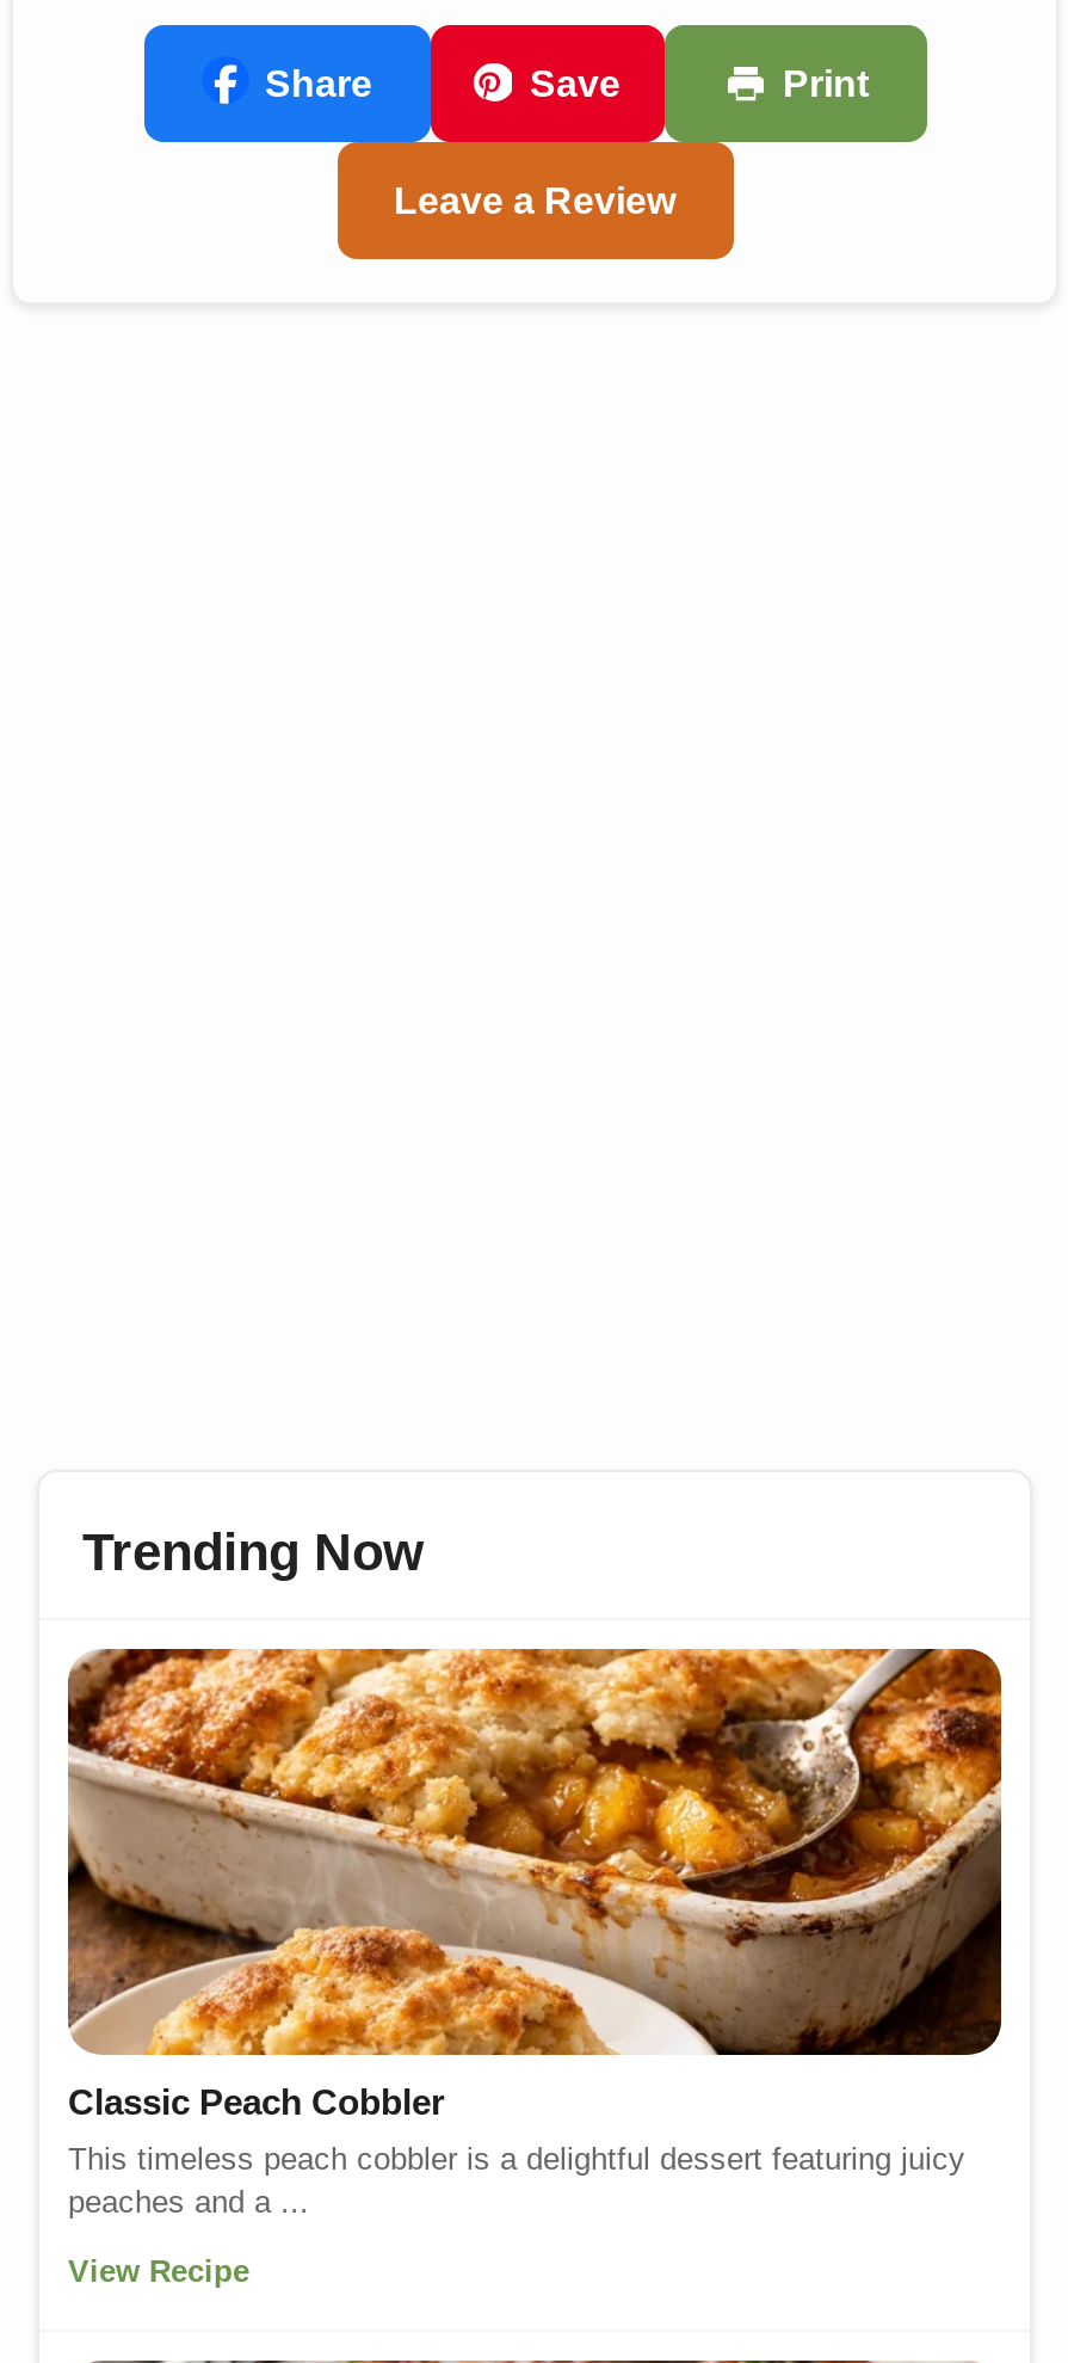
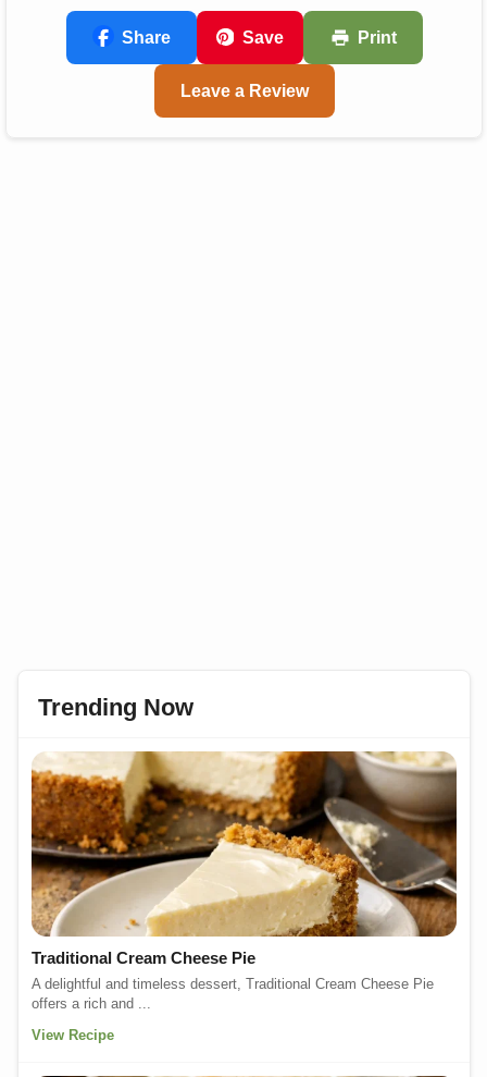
- [image]
- Classic Peach Cobbler
+ [image]
+ Traditional Cream Cheese Pie

- This timeless peach cobbler is a delightful dessert featuring juicy
- peaches and a ...
+ A delightful and timeless dessert, Traditional Cream Cheese Pie
+ offers a rich and ...
